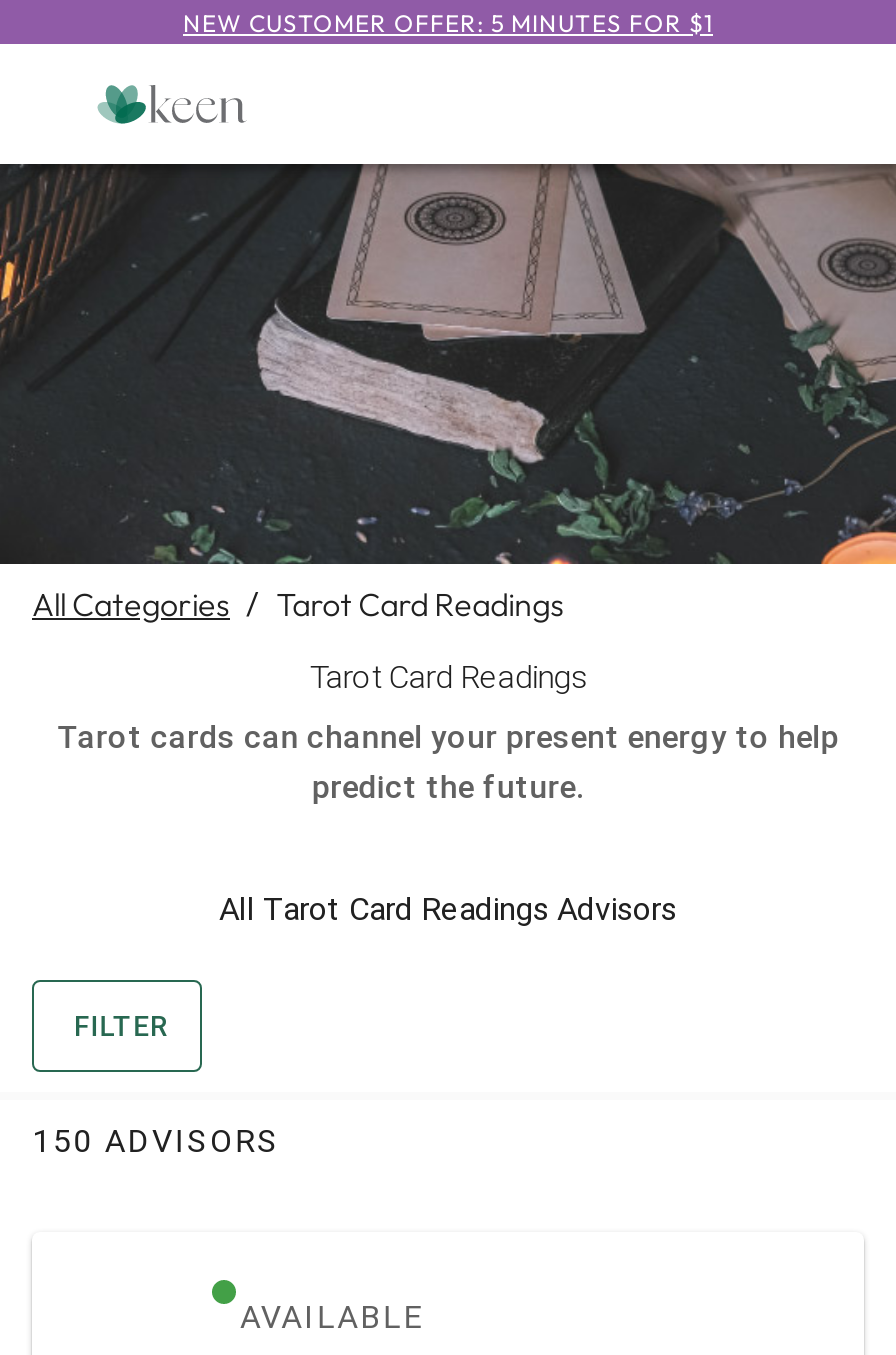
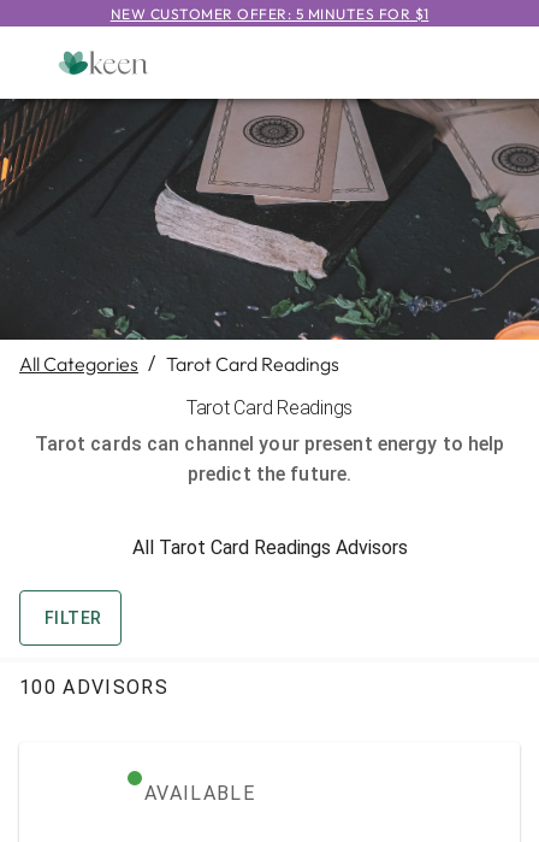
- 150 ADVISORS
+ 100 ADVISORS
